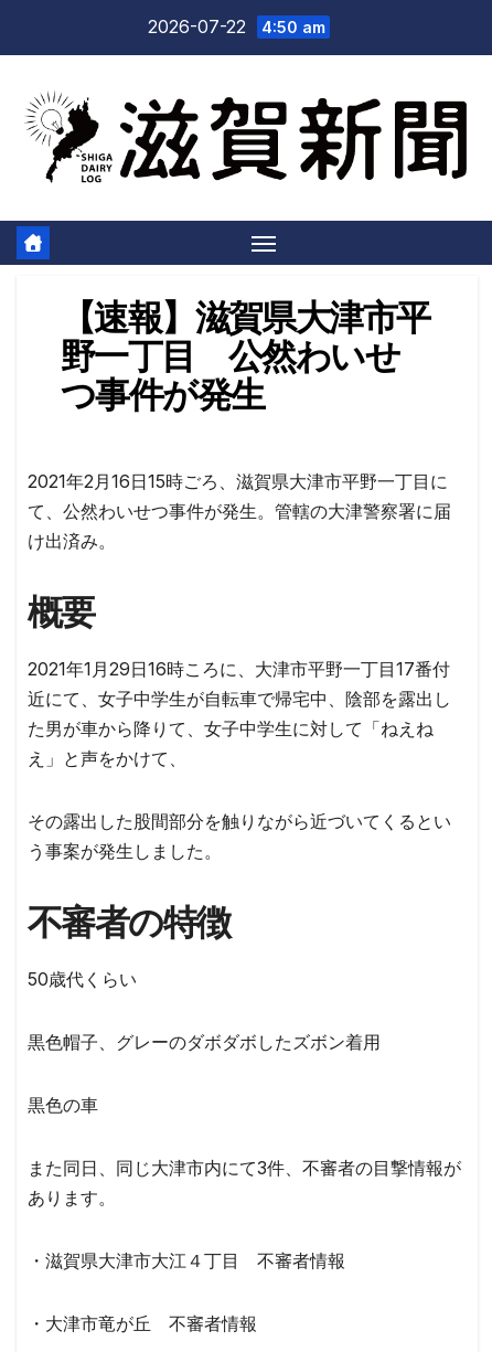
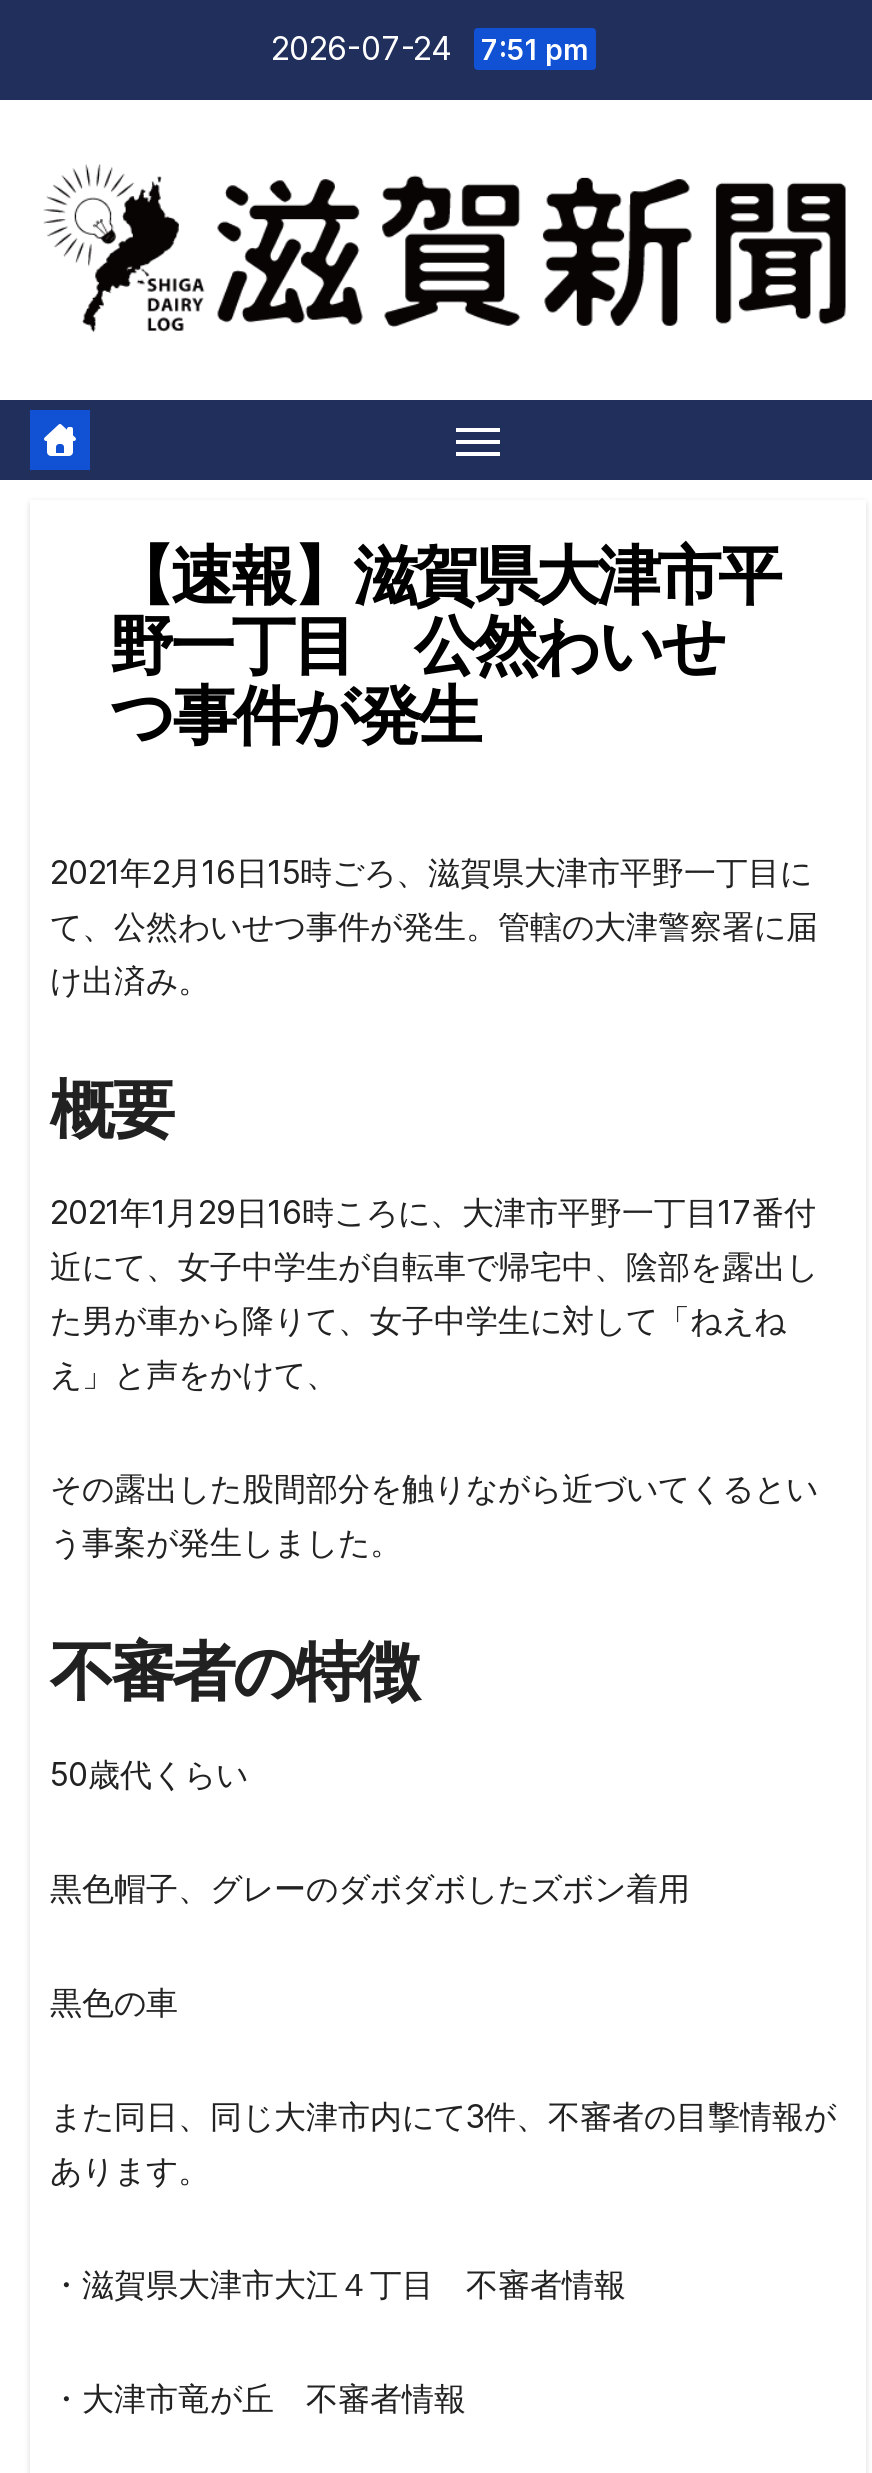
- 2026-07-22 4:50 am
+ 2026-07-24 7:51 pm
